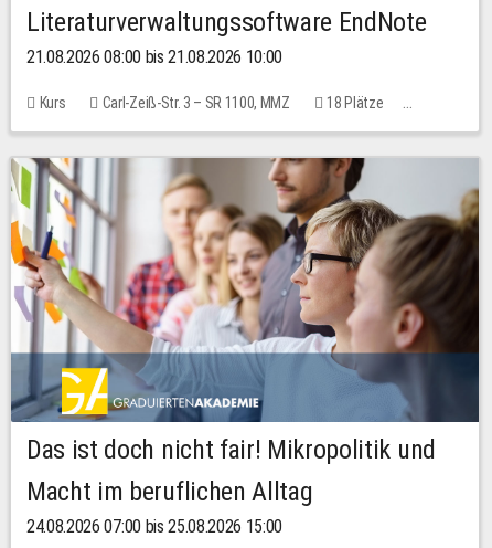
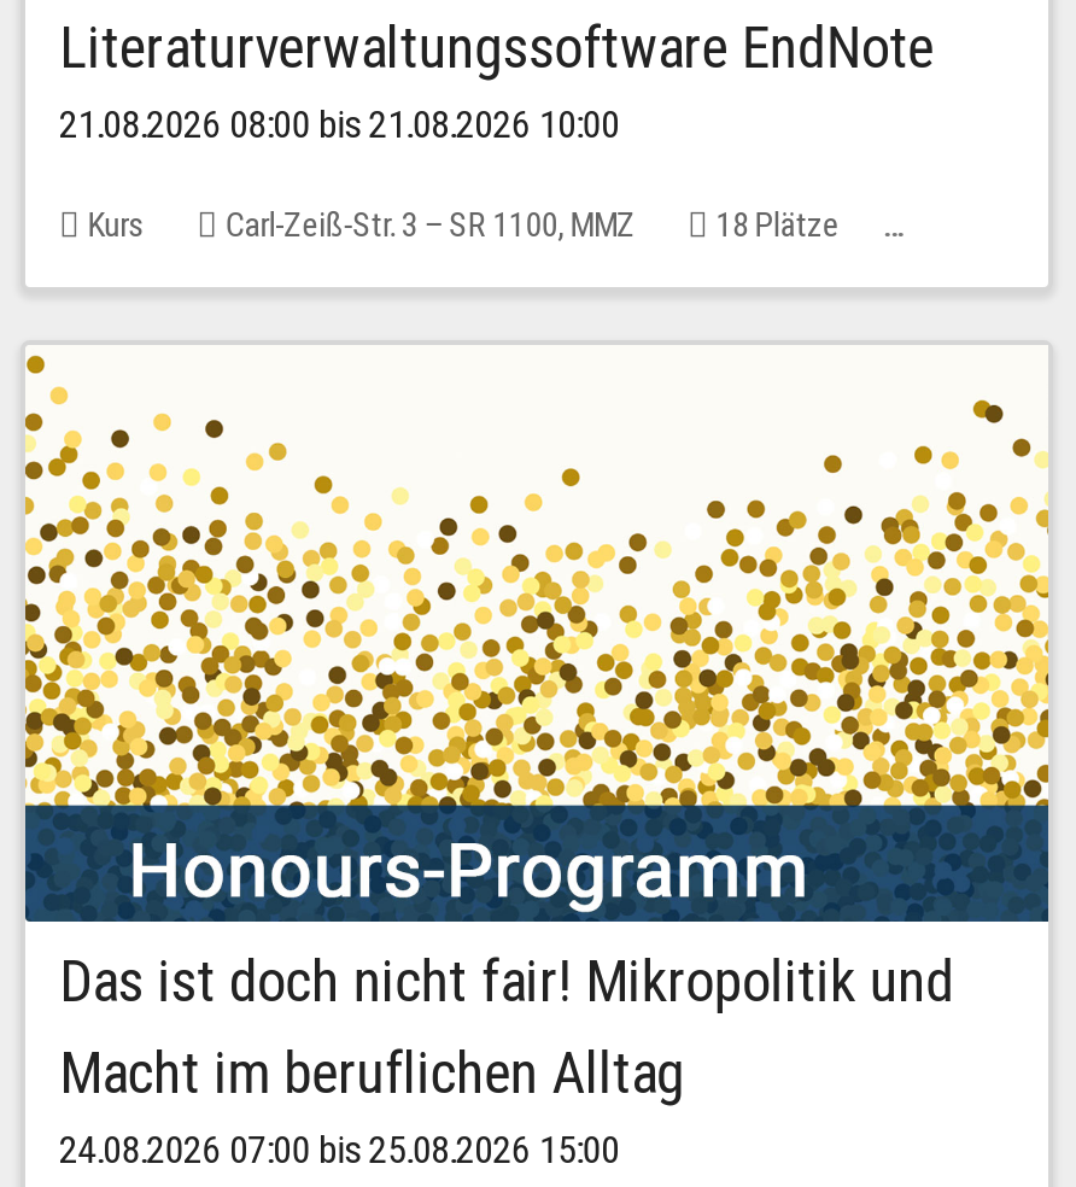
- [image]
+ [image]
